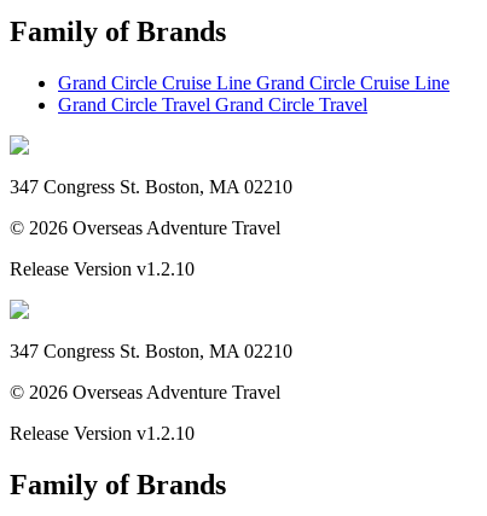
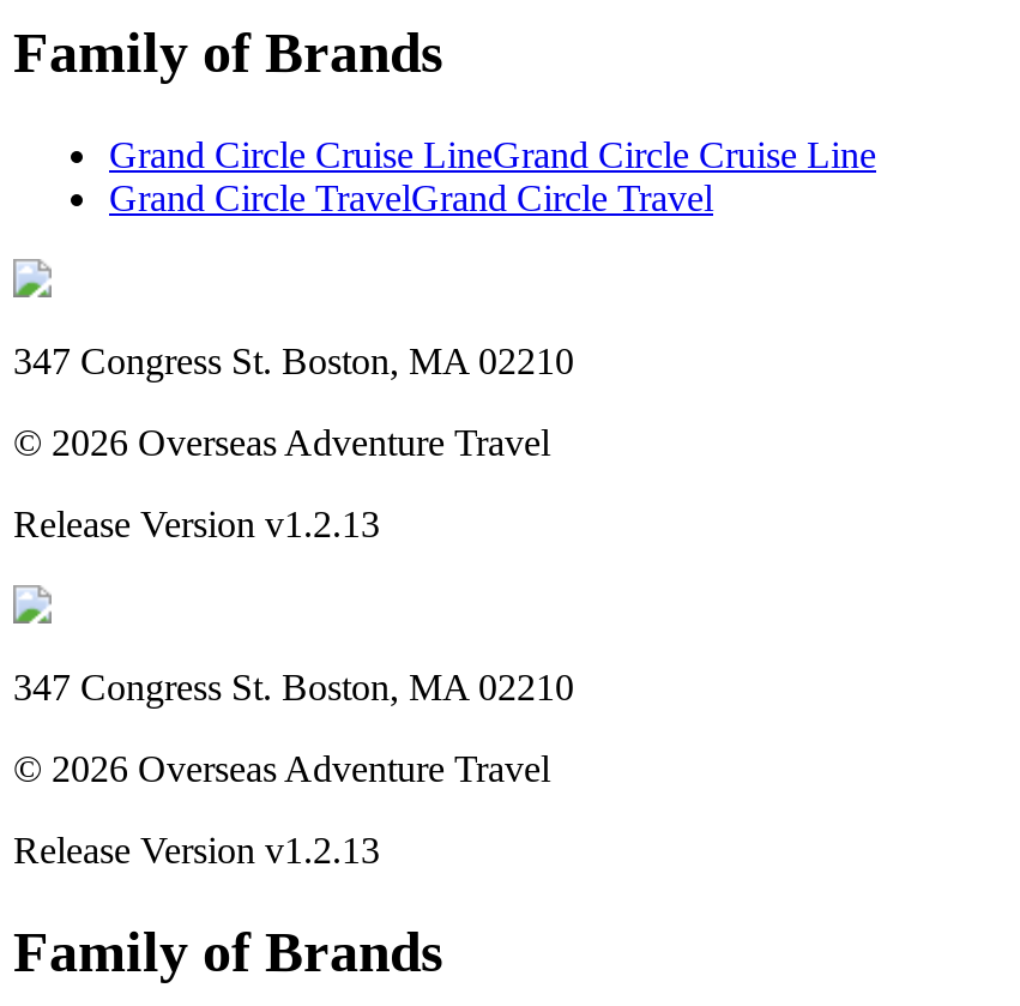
- Release Version v1.2.10
+ Release Version v1.2.13

- Release Version v1.2.10
+ Release Version v1.2.13
